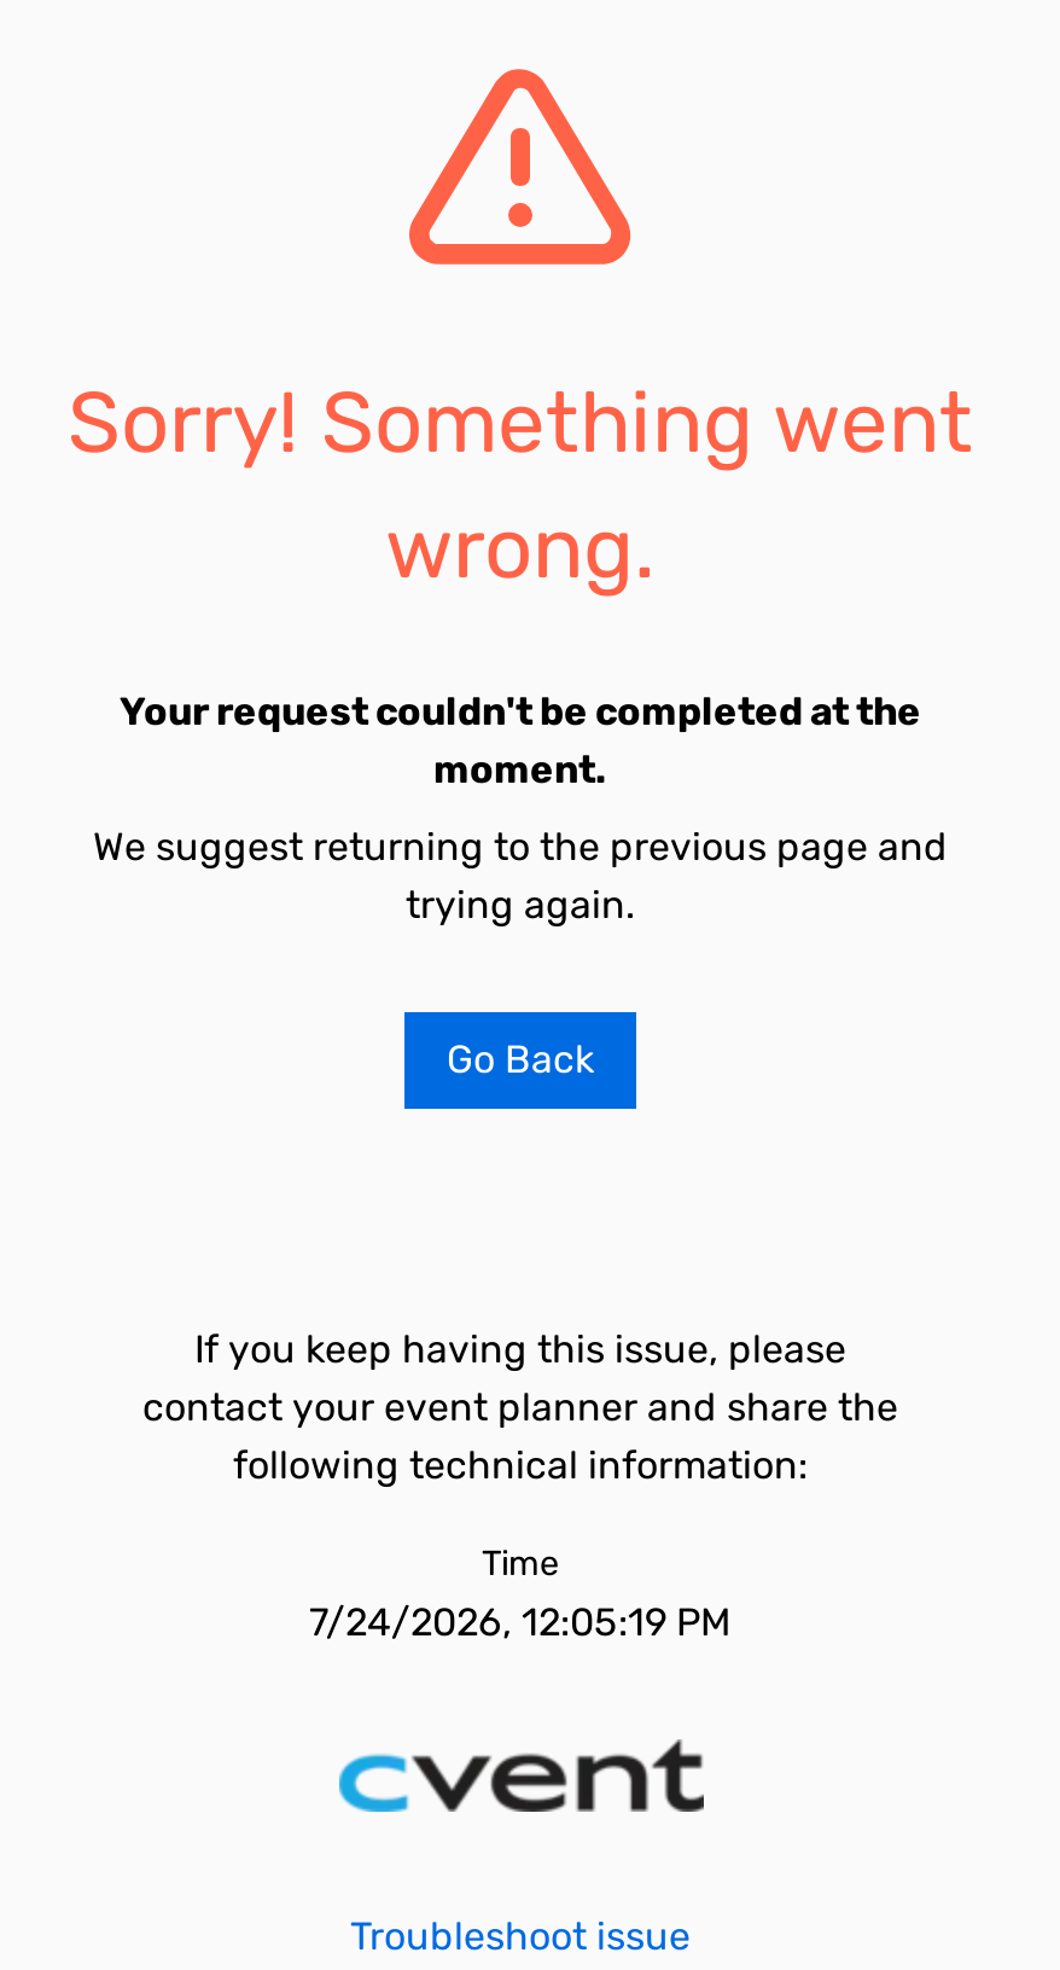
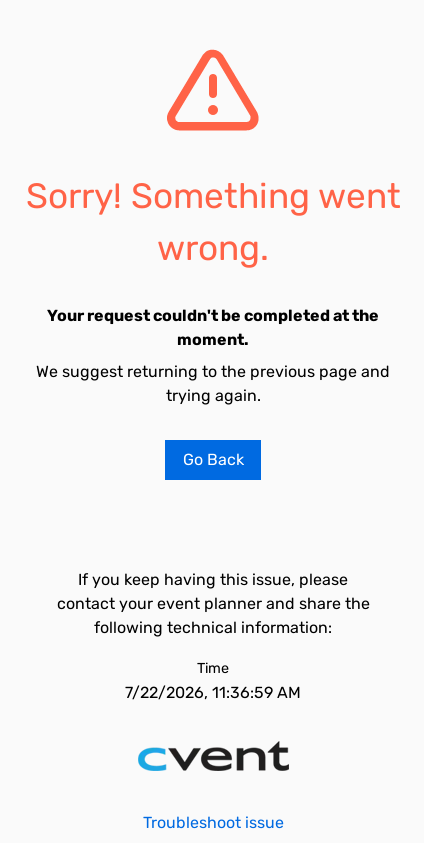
- 7/24/2026, 12:05:19 PM
+ 7/22/2026, 11:36:59 AM
